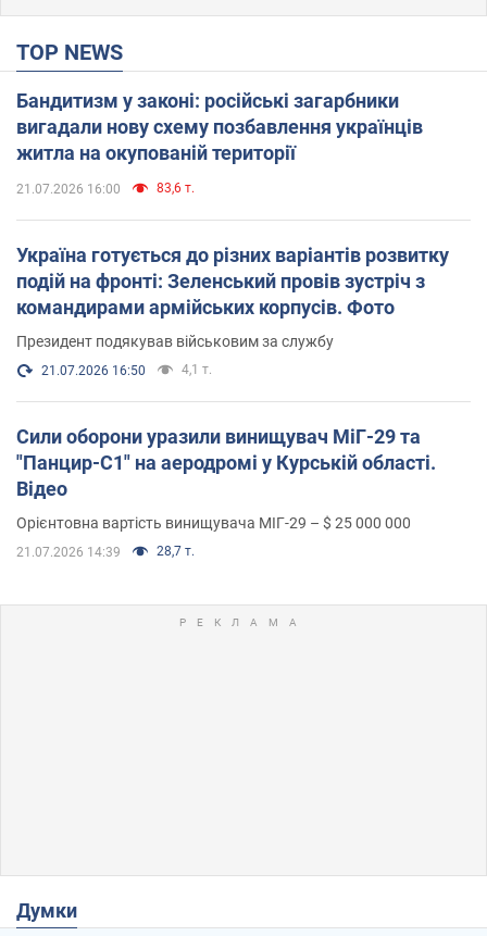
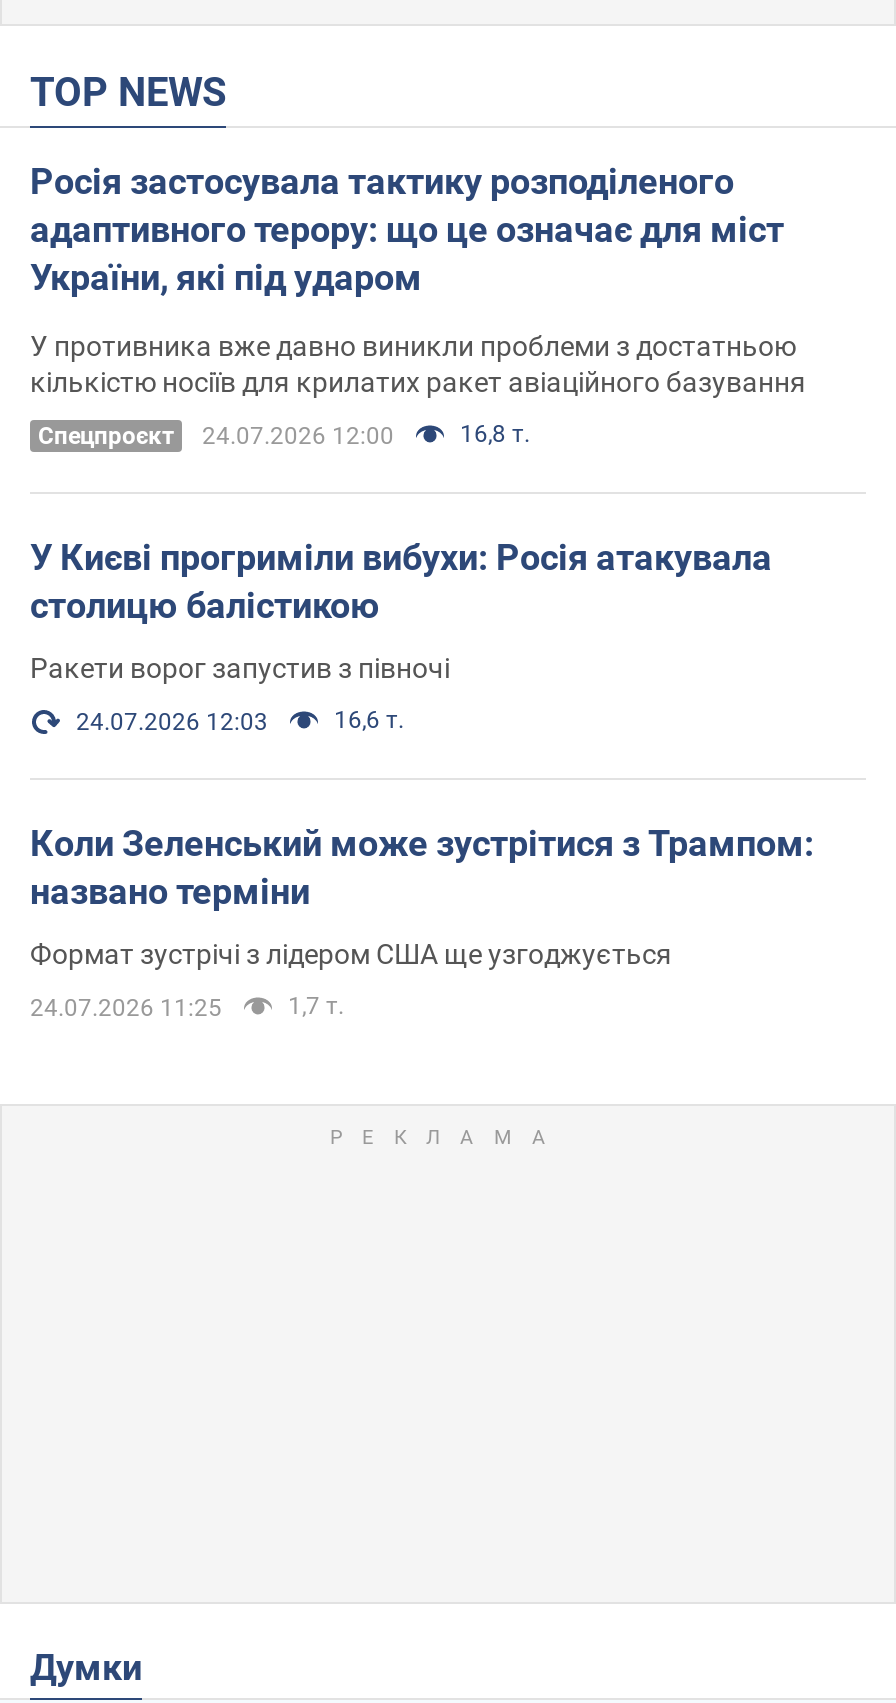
- Бандитизм у законі: російські загарбники
- вигадали нову схему позбавлення українців
- житла на окупованій території
- 21.07.2026 16:00
- 83,6 т.
- Україна готується до різних варіантів розвитку
- подій на фронті: Зеленський провів зустріч з
- командирами армійських корпусів. Фото
- Президент подякував військовим за службу
- 21.07.2026 16:50
- 4,1 т.
- Сили оборони уразили винищувач МіГ-29 та
- "Панцир-С1" на аеродромі у Курській області.
- Відео
- Орієнтовна вартість винищувача МІГ-29 – $ 25 000 000
- 21.07.2026 14:39
- 28,7 т.
+ Росія застосувала тактику розподіленого
+ адаптивного терору: що це означає для міст
+ України, які під ударом
+ У противника вже давно виникли проблеми з достатньою
+ кількістю носіїв для крилатих ракет авіаційного базування
+ Cпецпроєкт
+ 24.07.2026 12:00
+ 16,8 т.
+ У Києві прогриміли вибухи: Росія атакувала
+ столицю балістикою
+ Ракети ворог запустив з півночі
+ 24.07.2026 12:03
+ 16,6 т.
+ Коли Зеленський може зустрітися з Трампом:
+ названо терміни
+ Формат зустрічі з лідером США ще узгоджується
+ 24.07.2026 11:25
+ 1,7 т.
